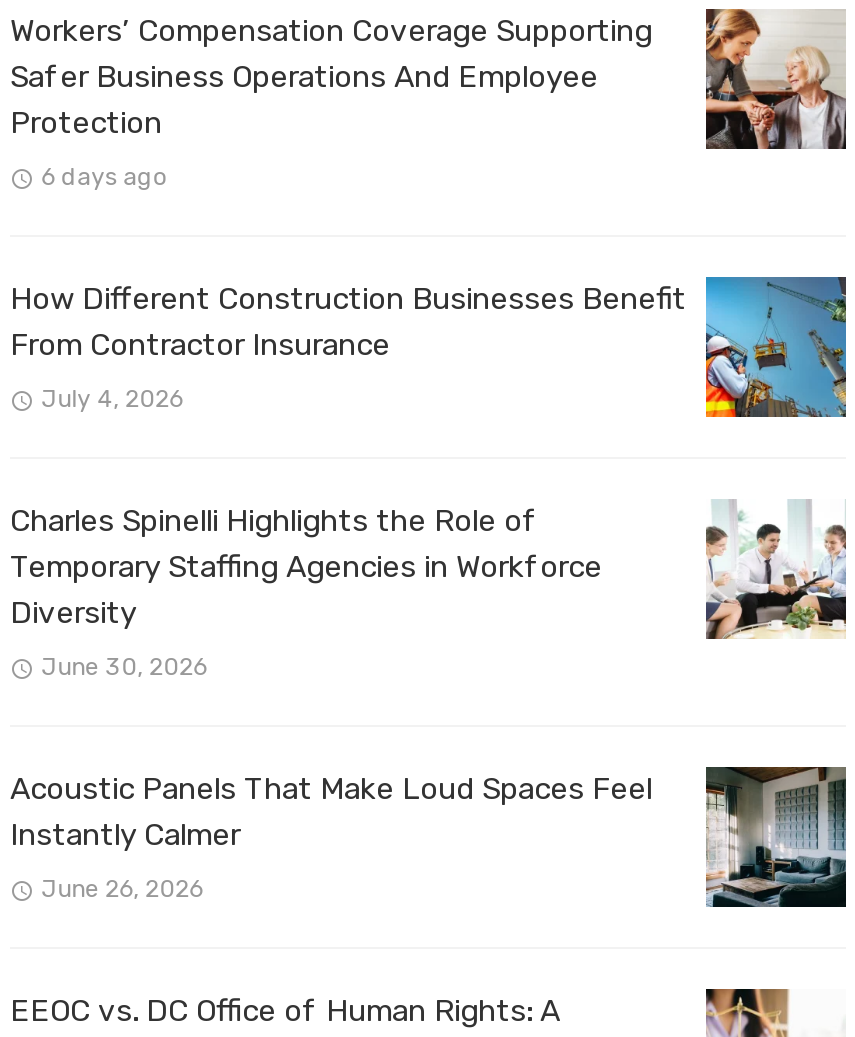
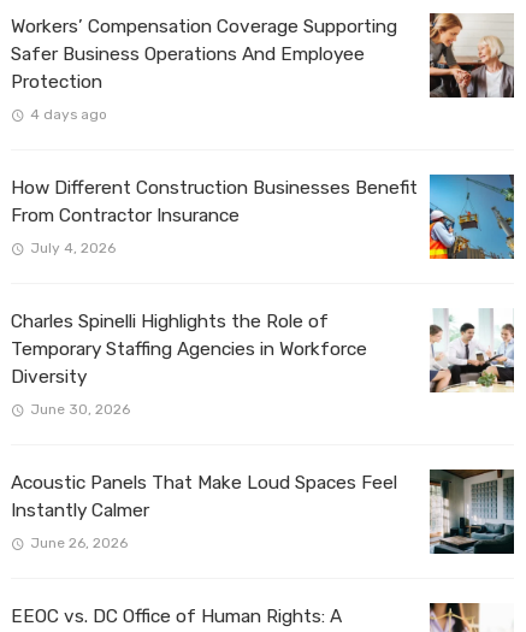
- 6 days ago
+ 4 days ago
